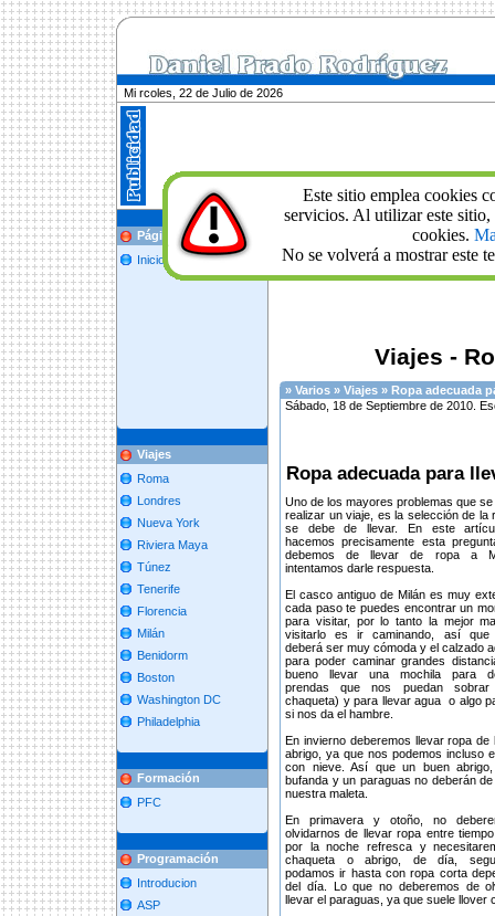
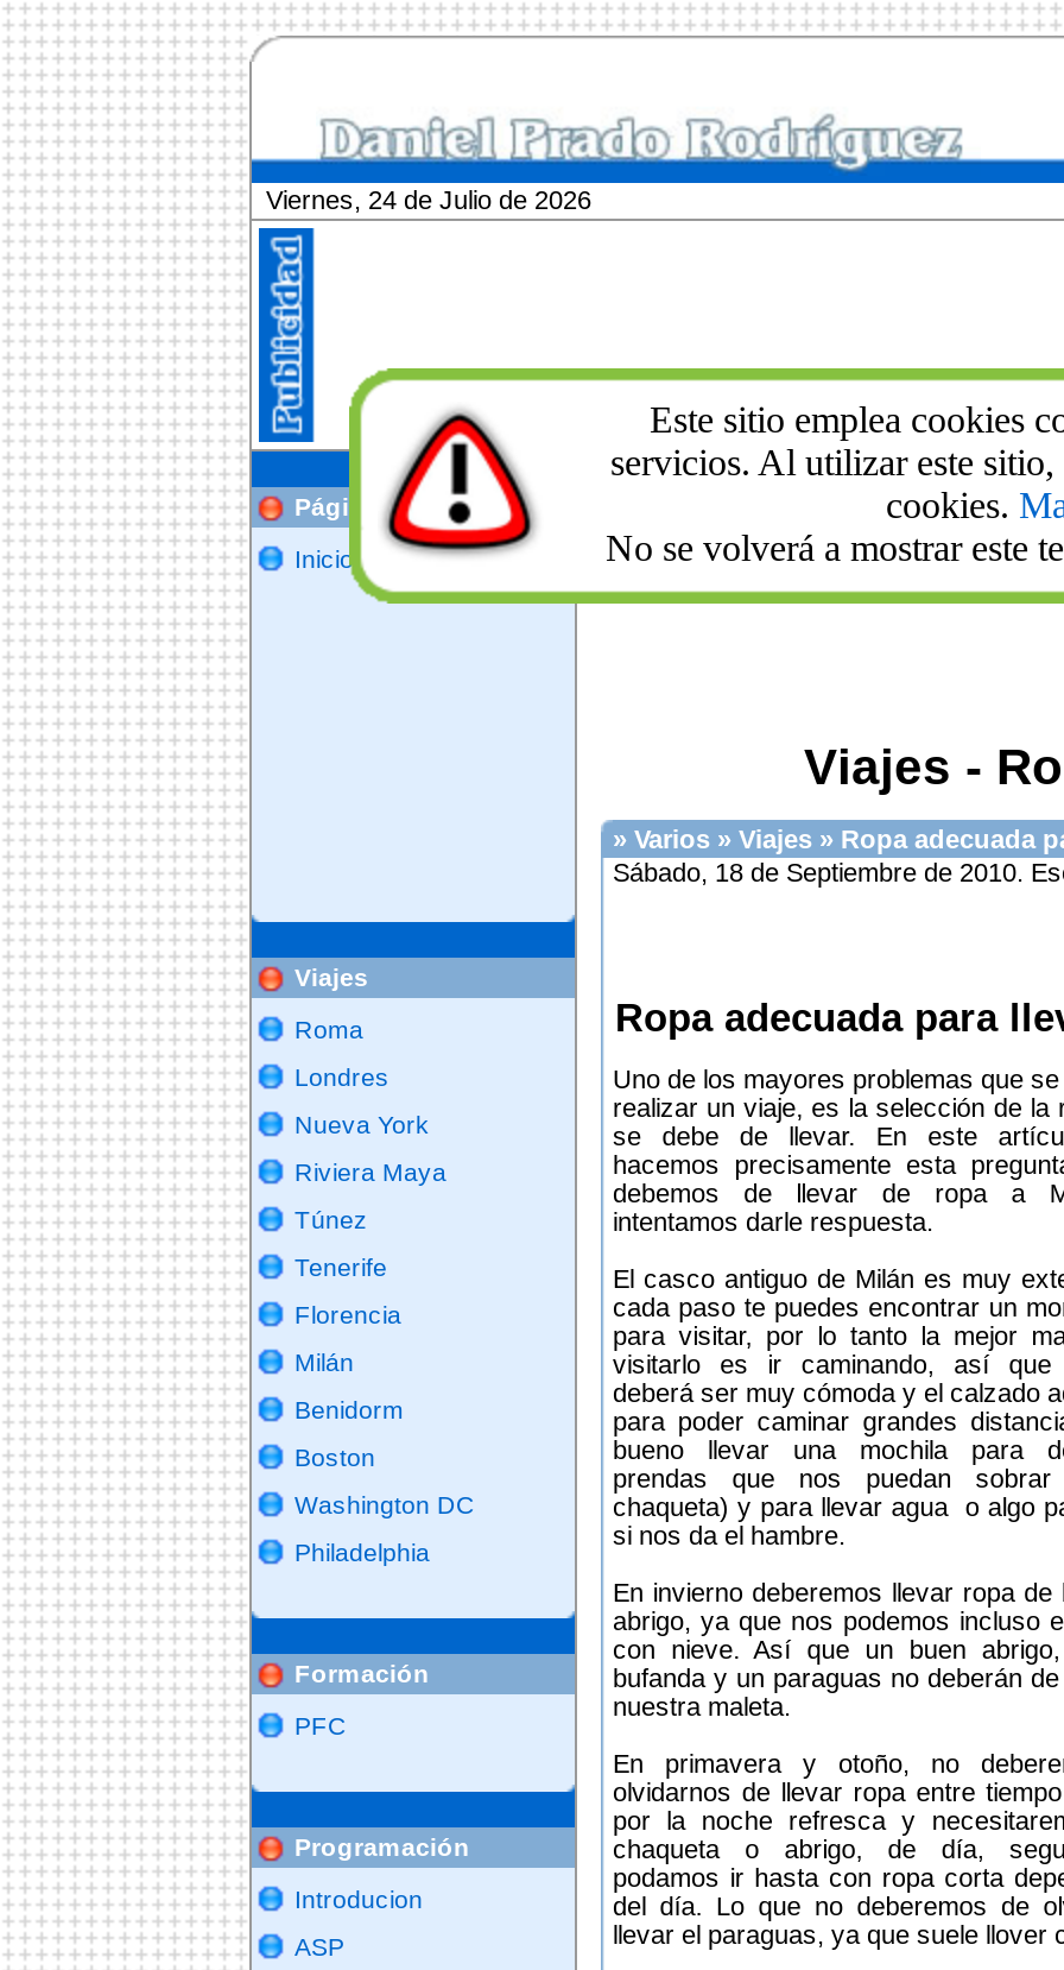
- Mi rcoles, 22 de Julio de 2026
+ Viernes, 24 de Julio de 2026
